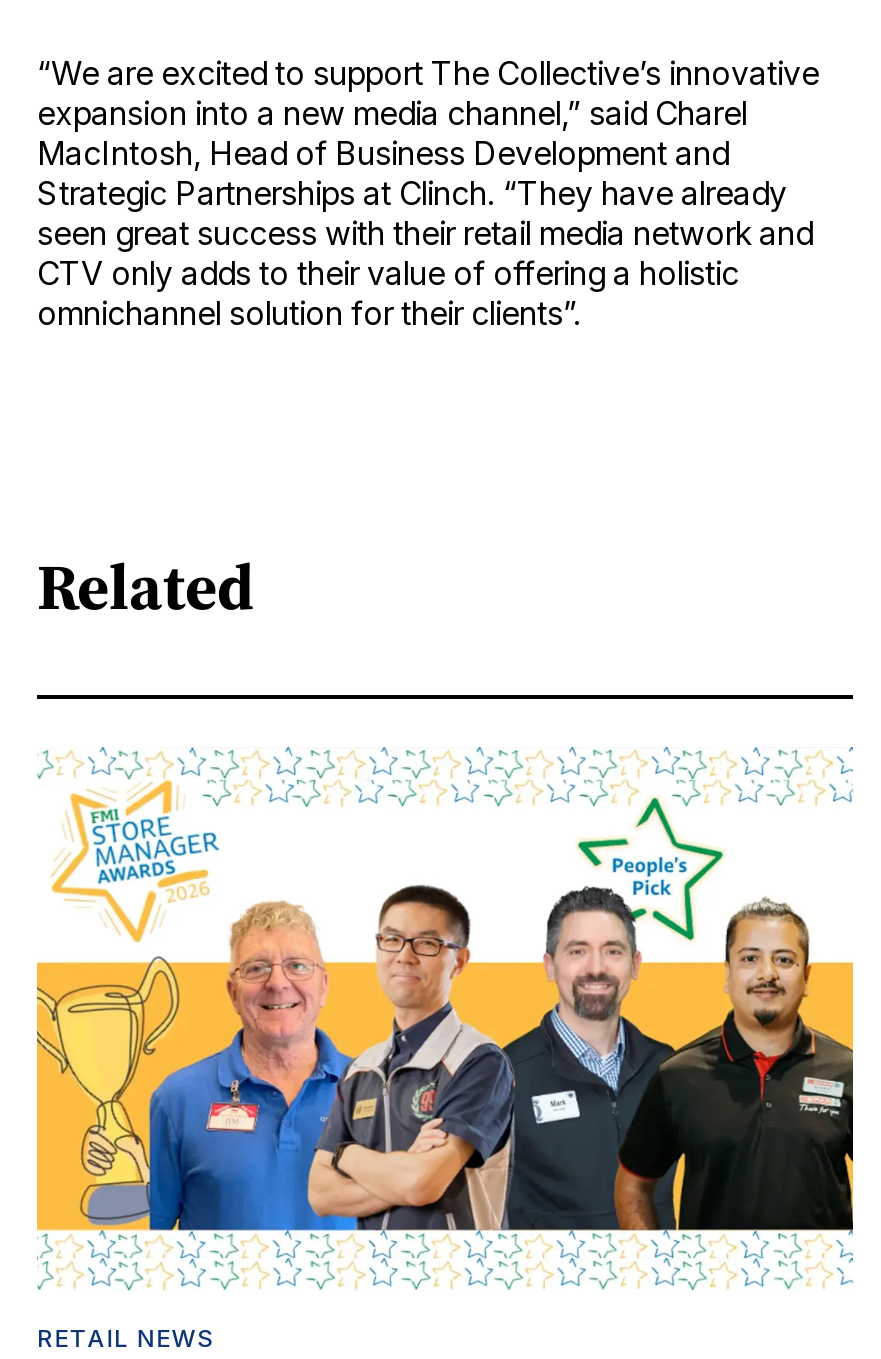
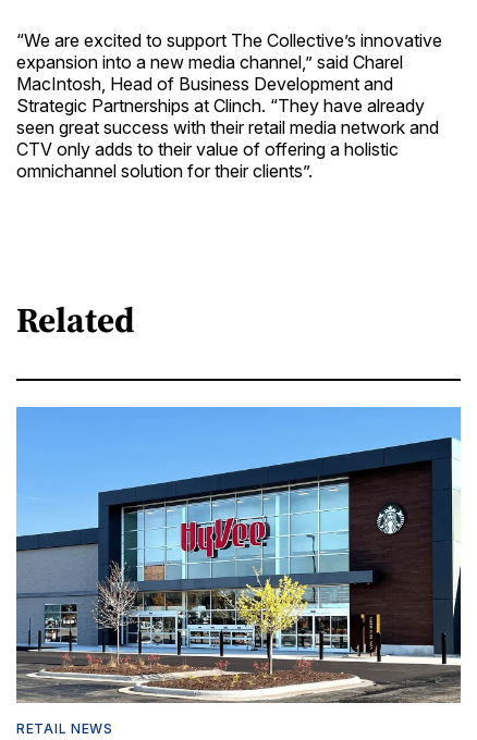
- [image]
+ [image]
